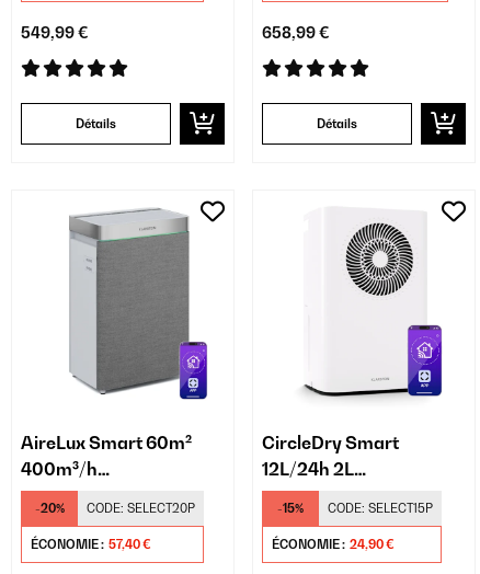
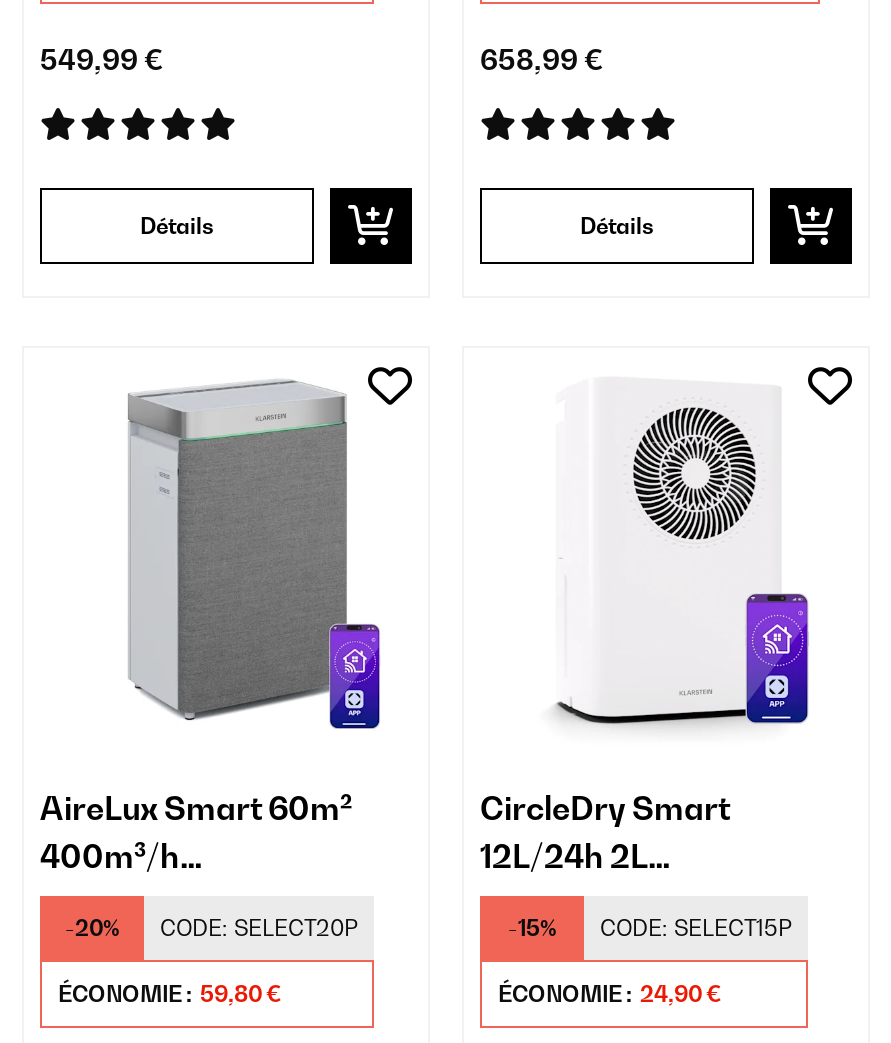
- ÉCONOMIE : 57,40 €
+ ÉCONOMIE : 59,80 €
